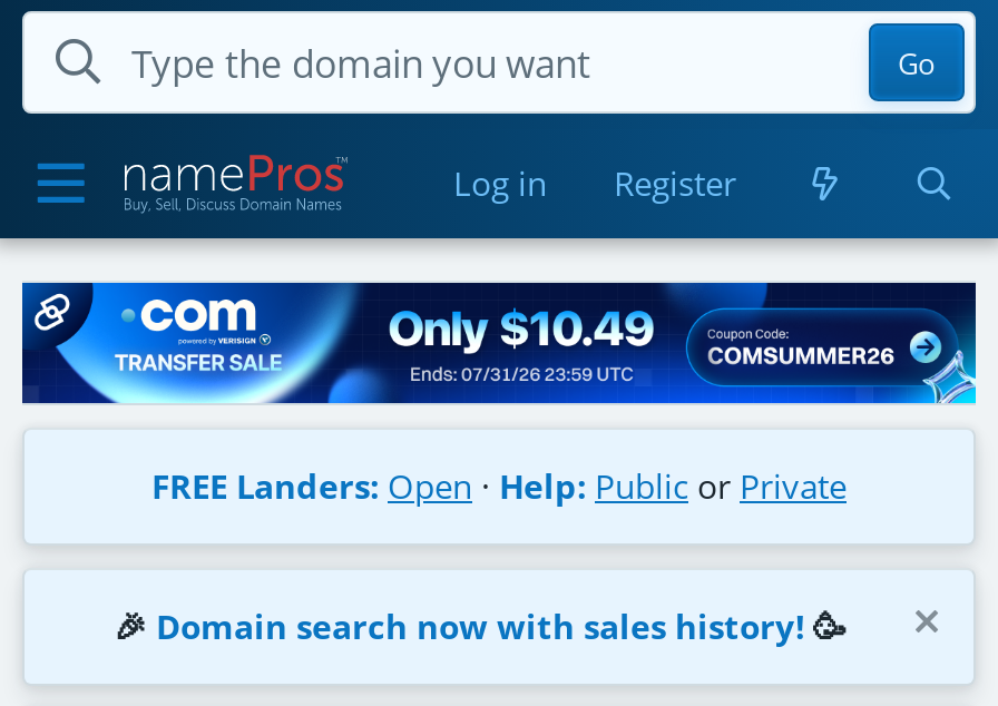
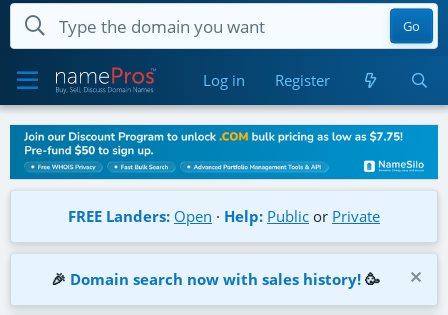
- [image]
+ [image]
